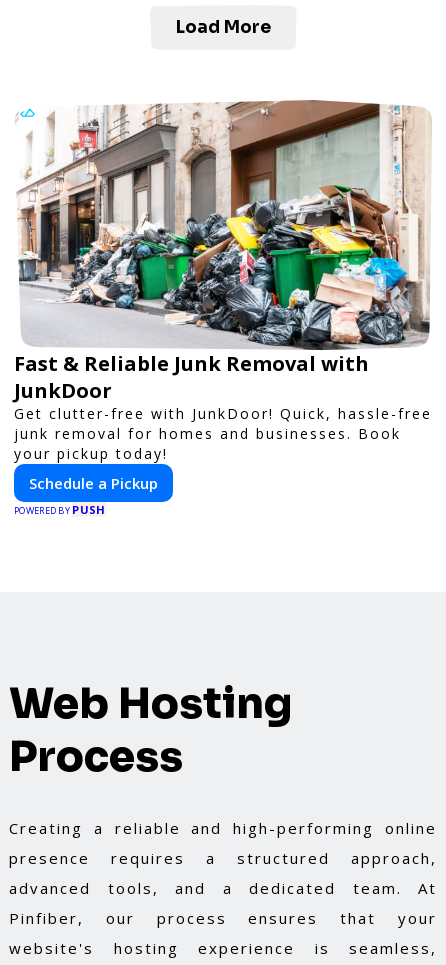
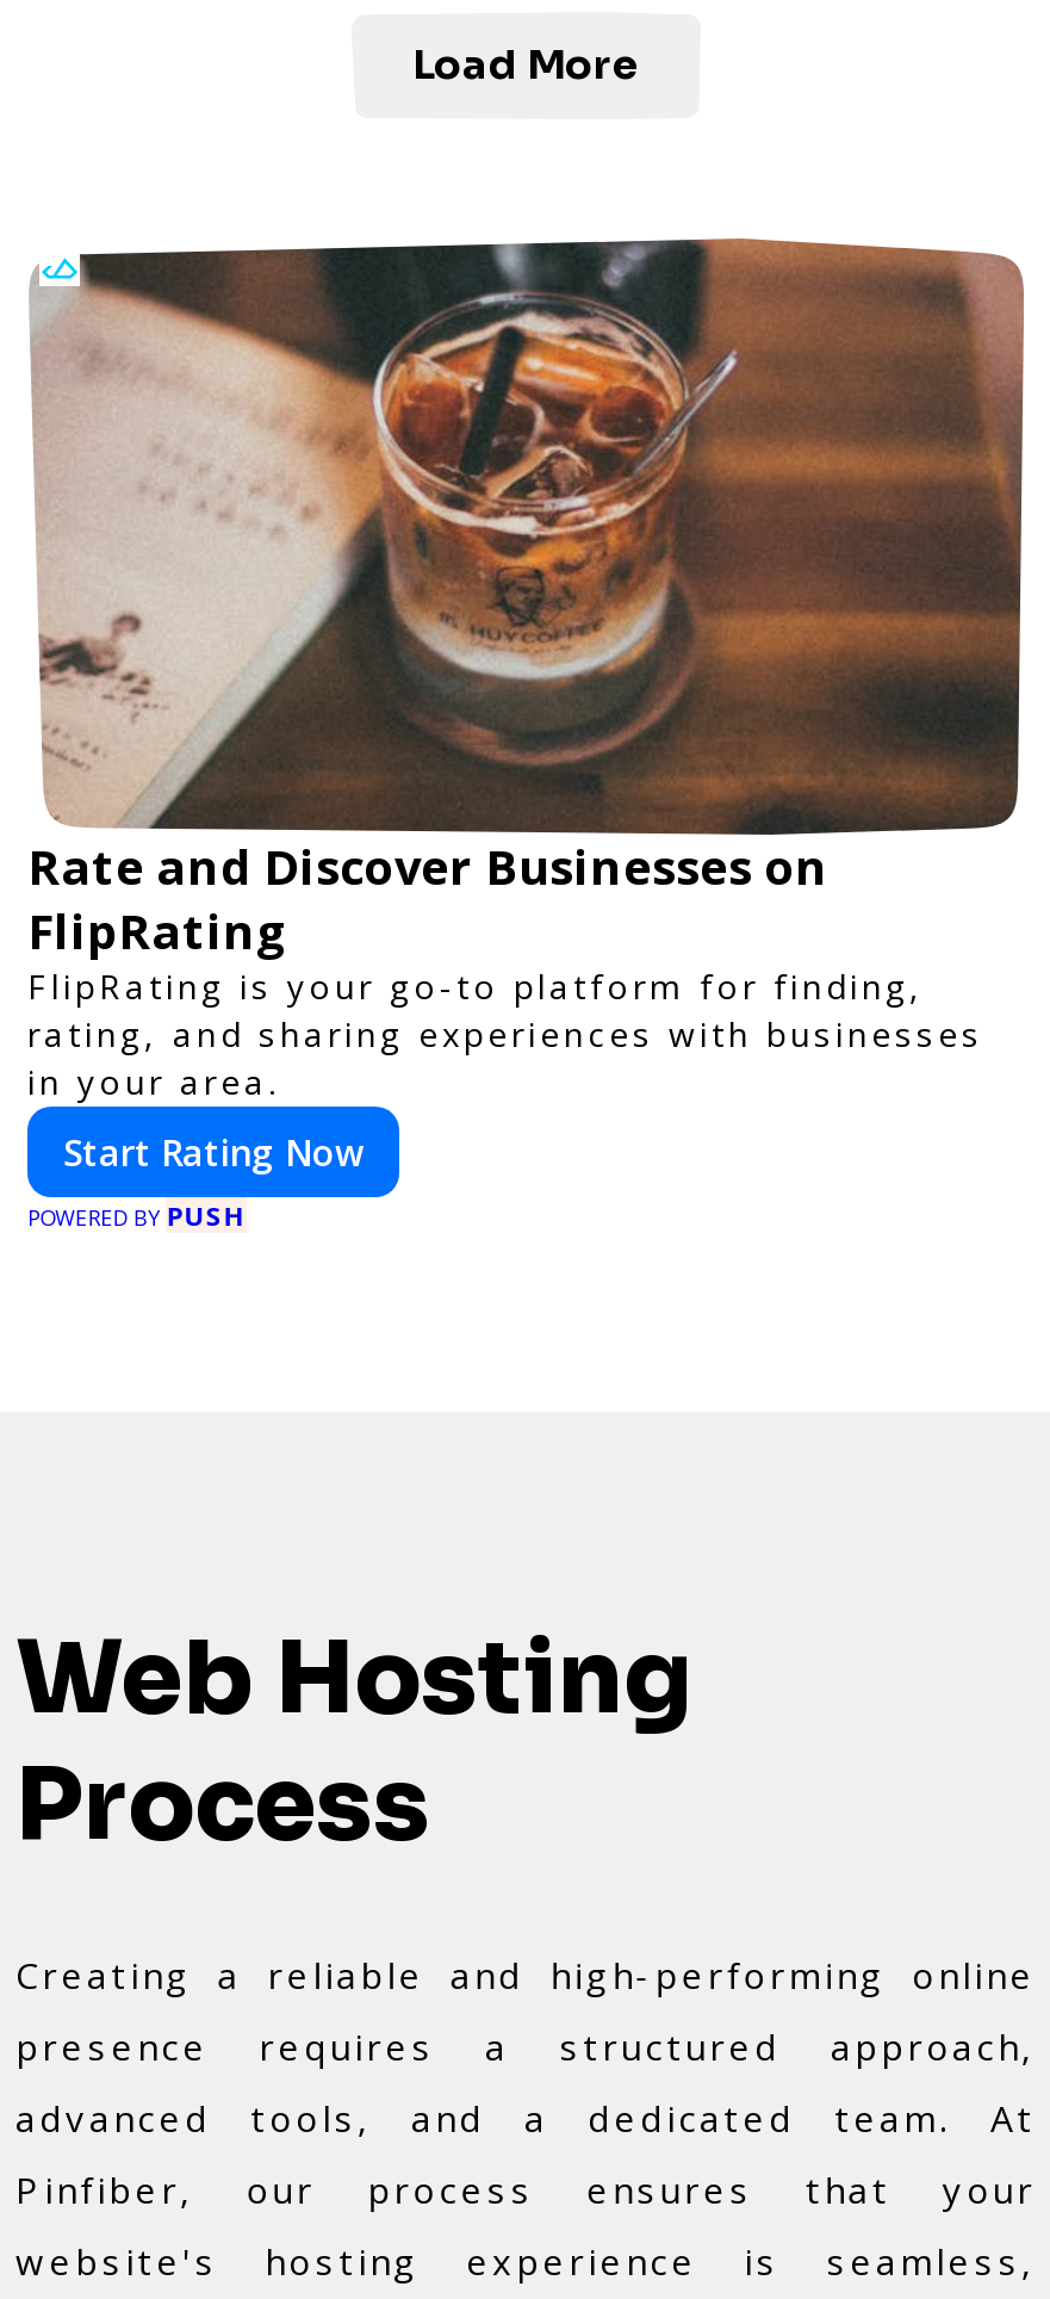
- [image]
- Fast & Reliable Junk Removal with
- JunkDoor
- Get clutter-free with JunkDoor! Quick, hassle-free
- junk removal for homes and businesses. Book
- your pickup today!
+ [image]
+ Rate and Discover Businesses on
+ FlipRating
+ FlipRating is your go-to platform for finding,
+ rating, and sharing experiences with businesses
+ in your area.

- Schedule a Pickup
+ Start Rating Now
